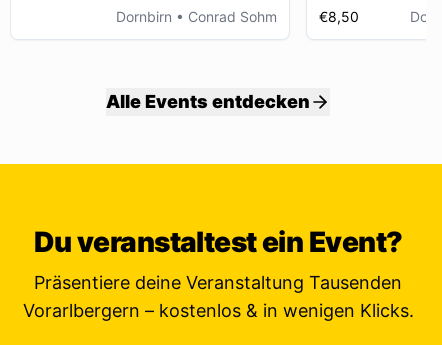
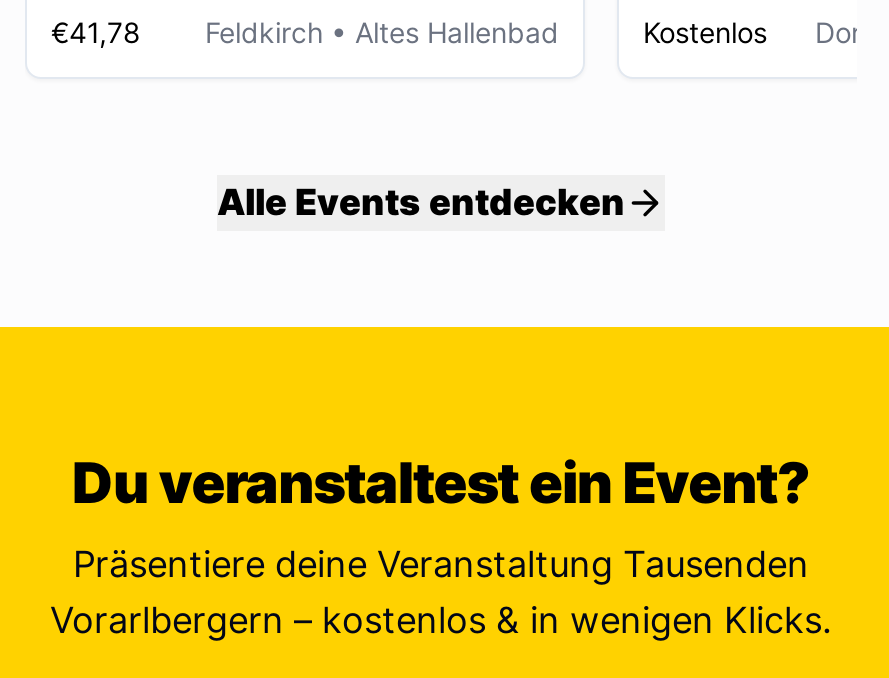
- Dornbirn • Conrad Sohm
+ €41,78
+ Feldkirch • Altes Hallenbad

- €8,50
+ Kostenlos
